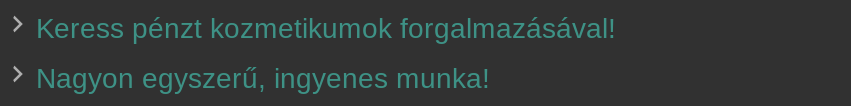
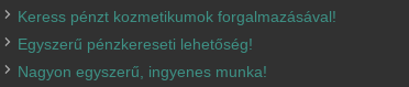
+ Egyszerű pénzkereseti lehetőség!
